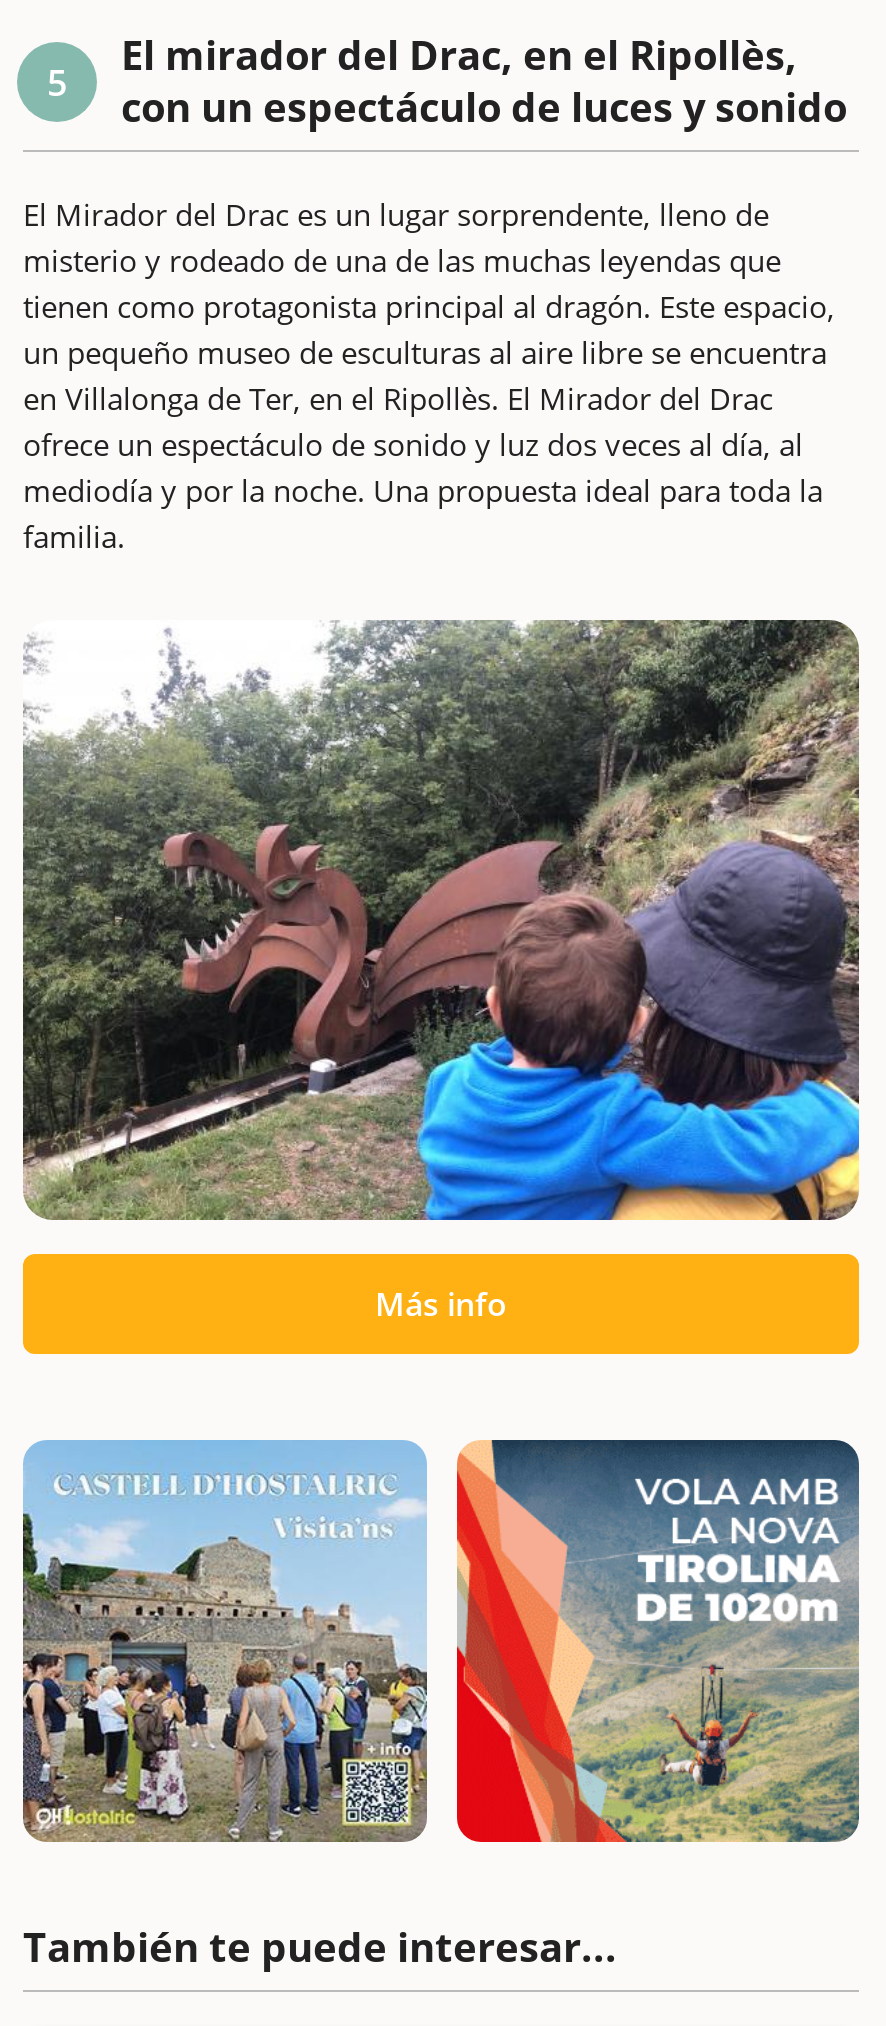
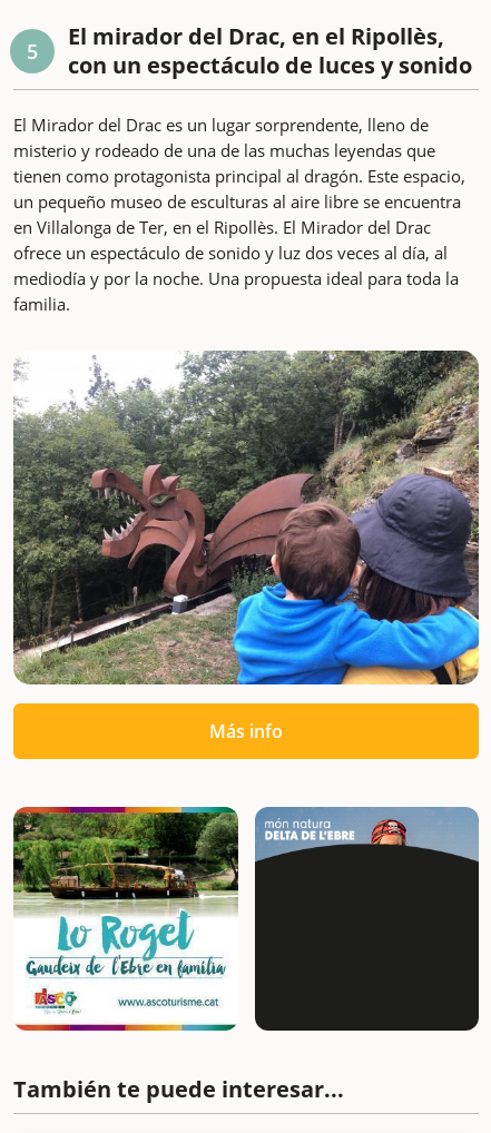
- [image]
+ [image]

- [image]
+ [image]
